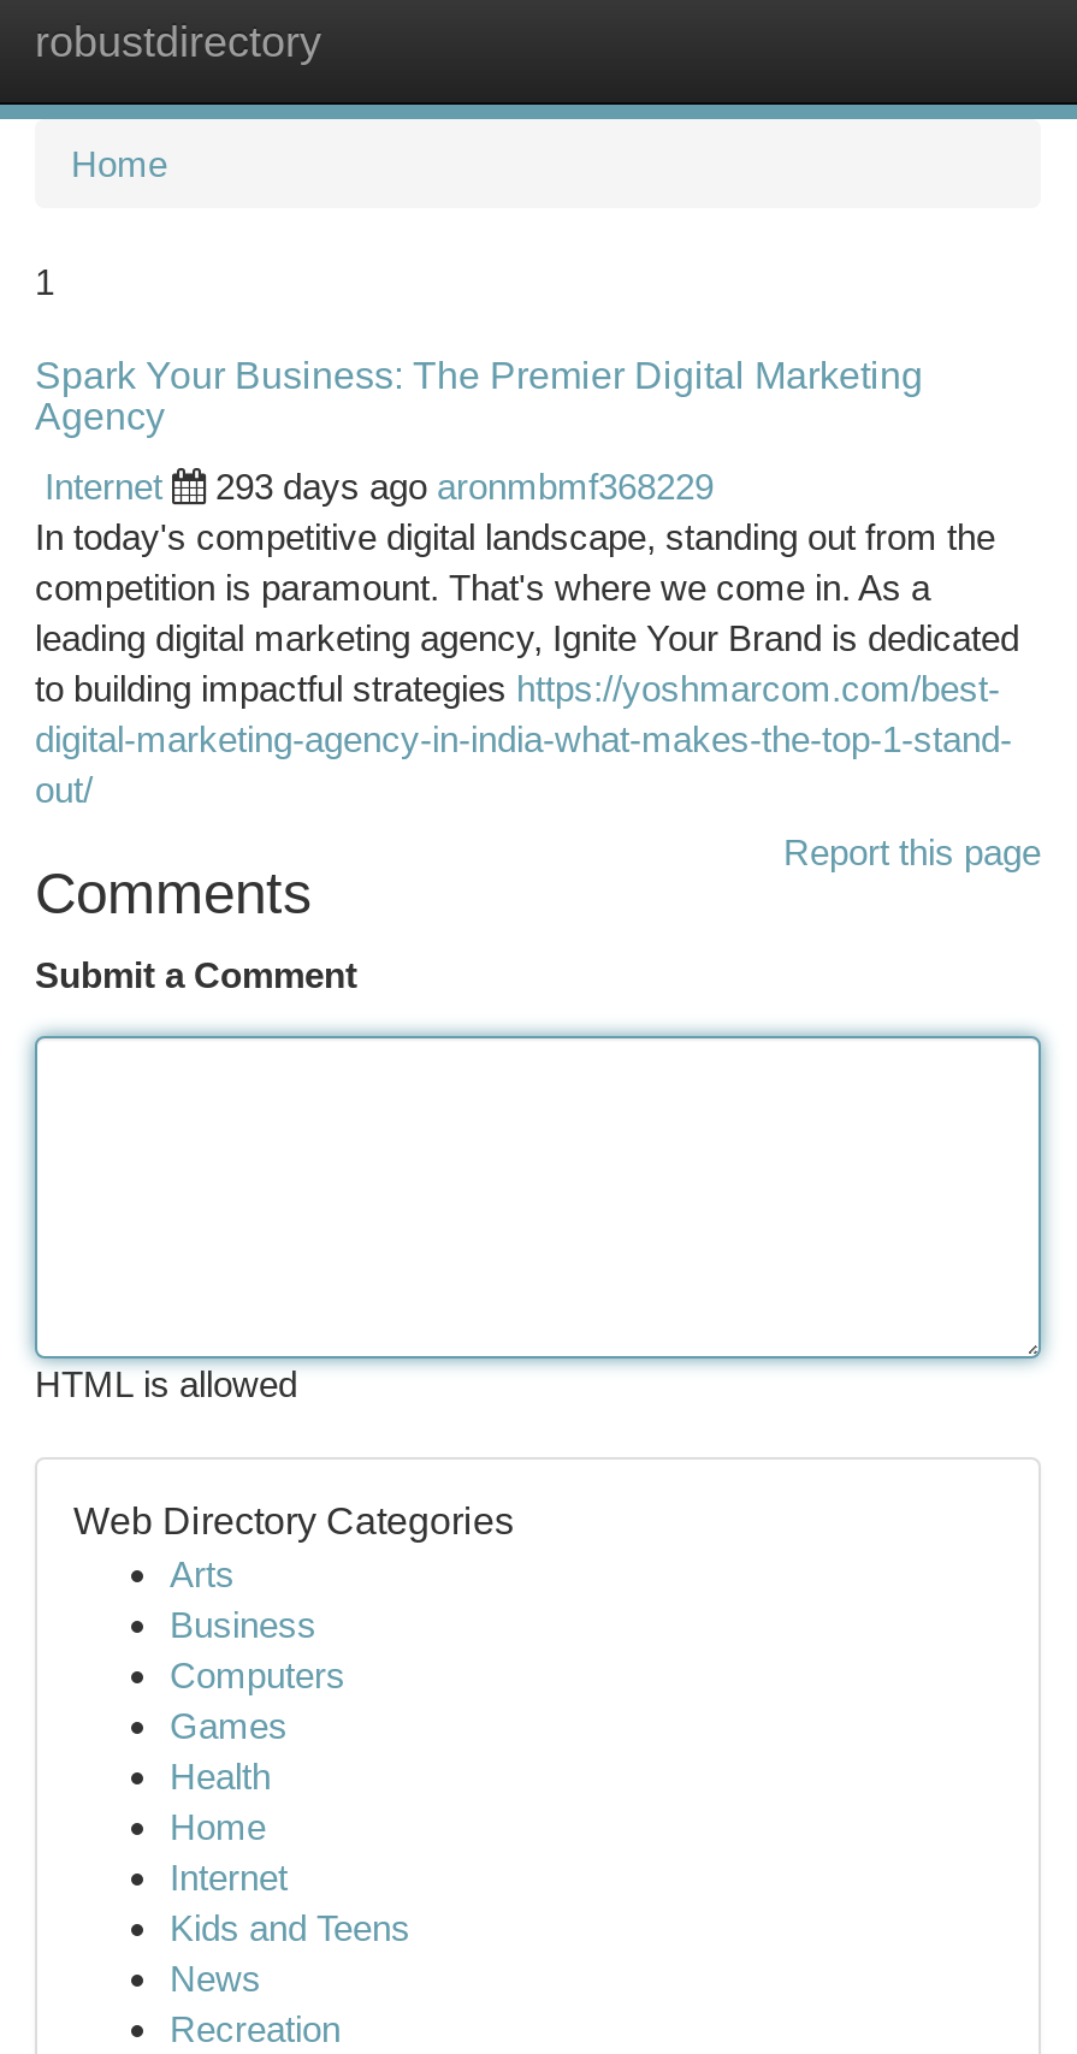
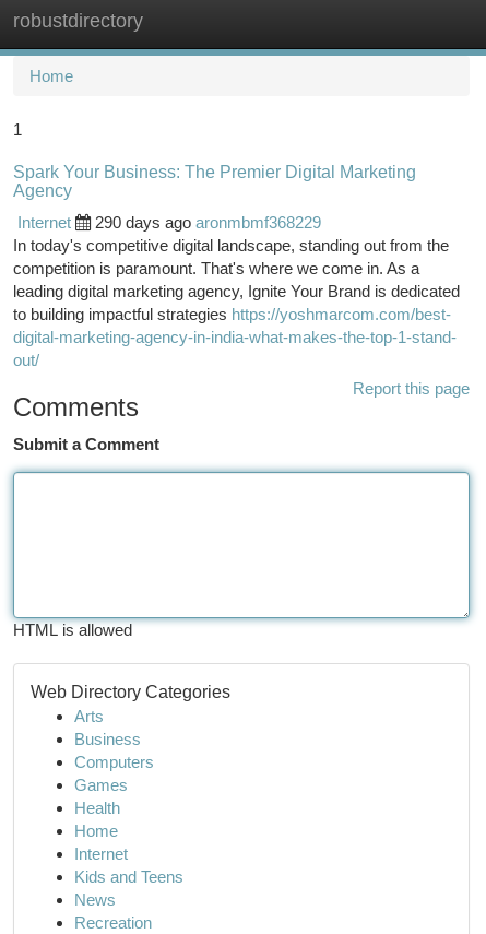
- 293 days ago aronmbmf368229
+ 290 days ago aronmbmf368229
